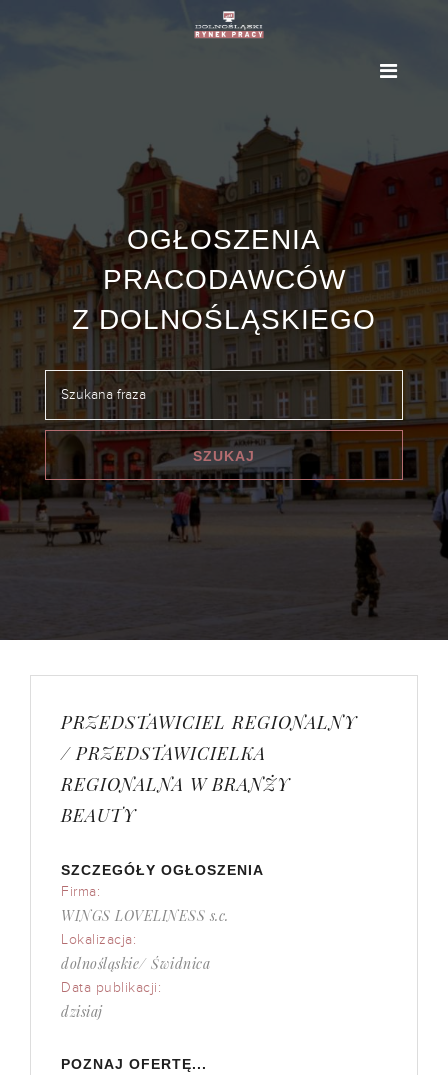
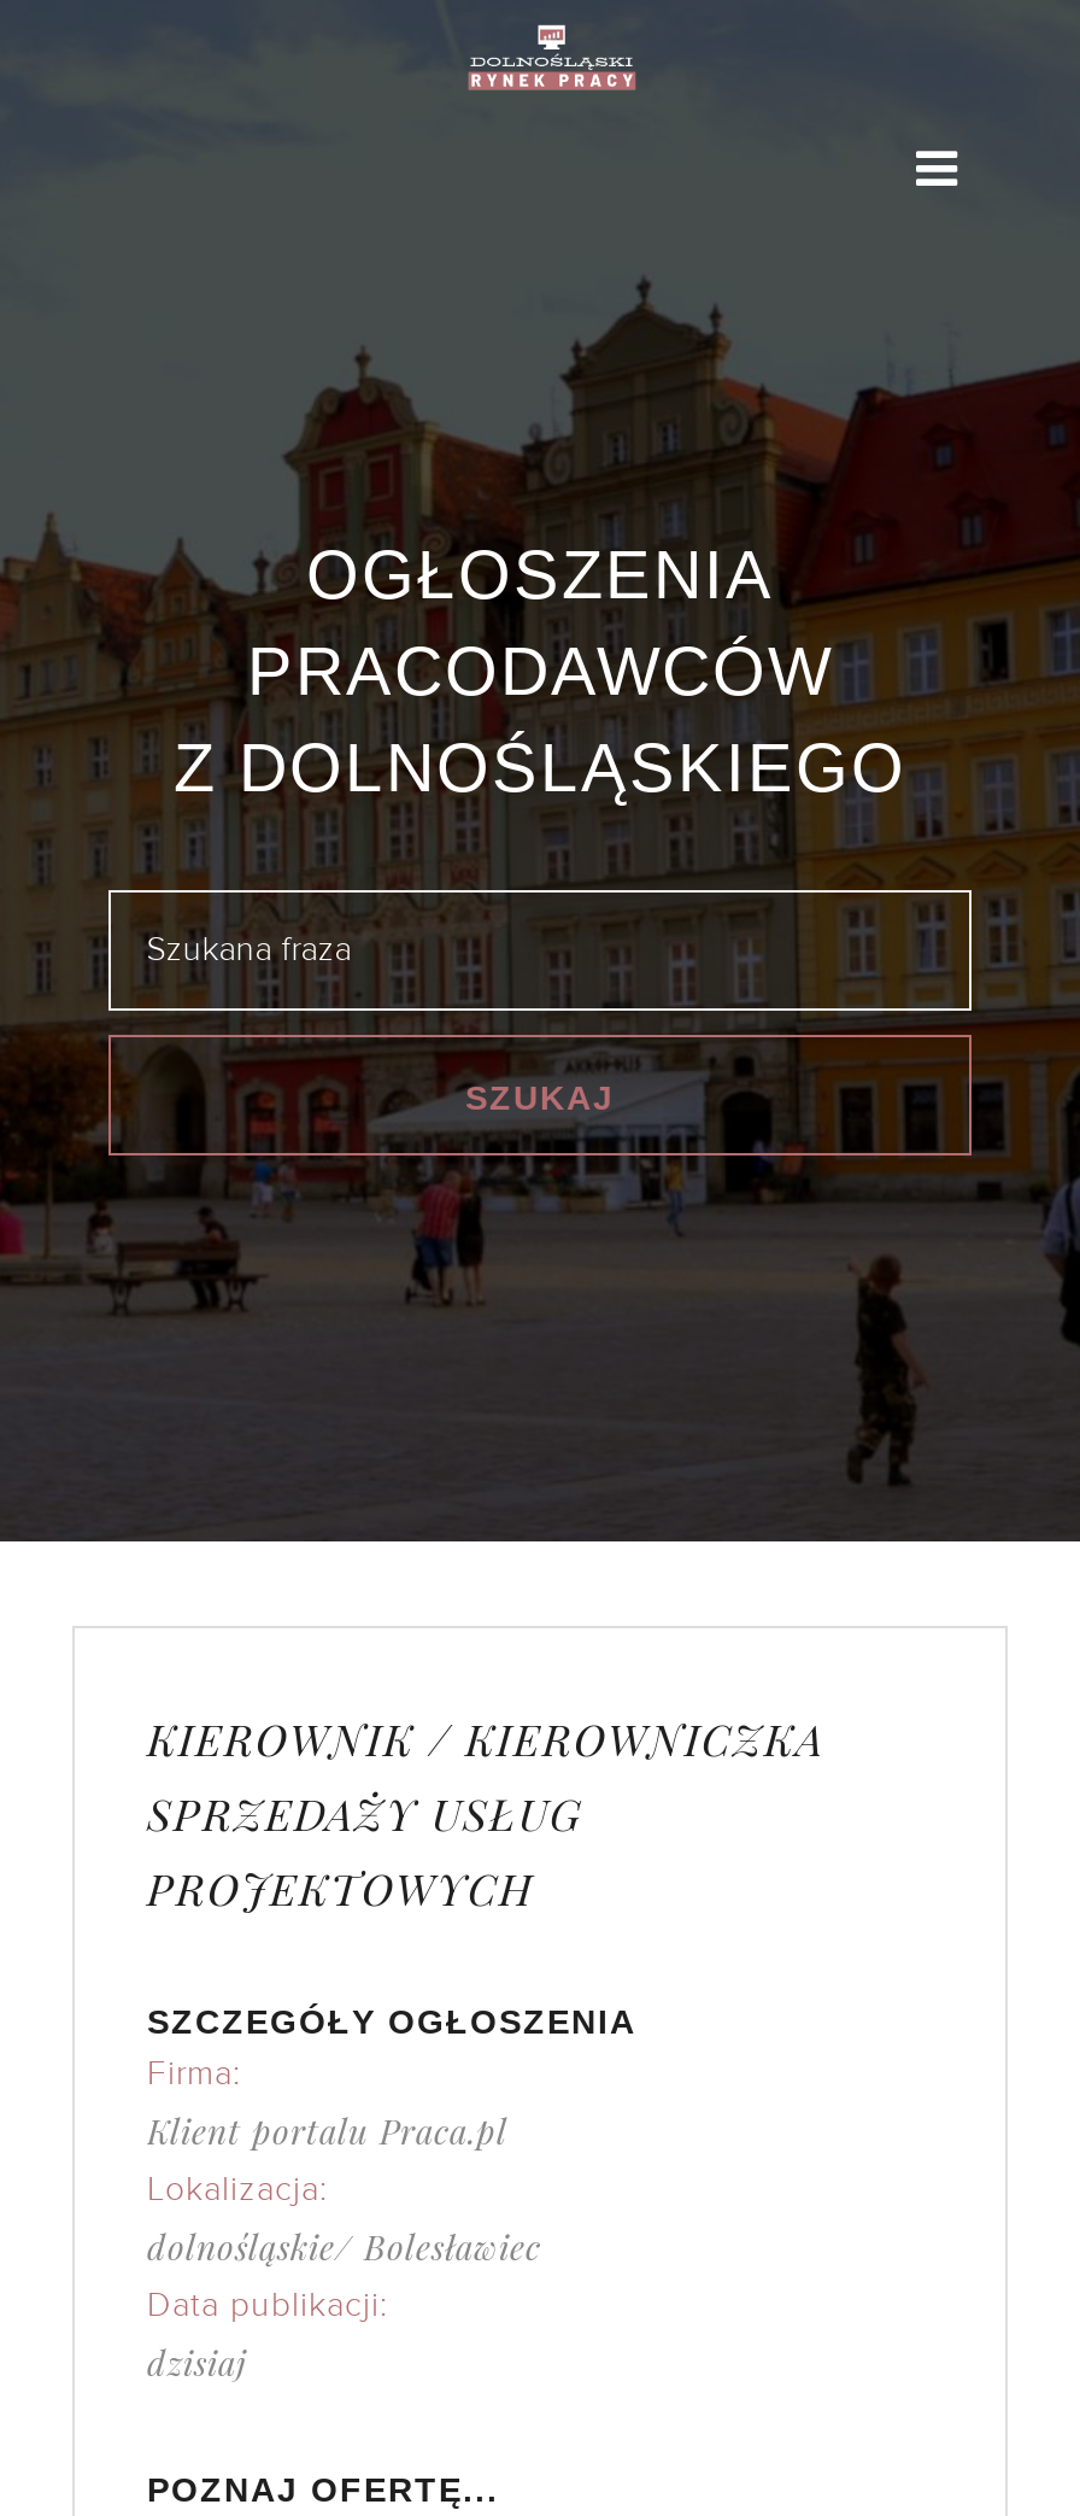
- PRZEDSTAWICIEL REGIONALNY
- / PRZEDSTAWICIELKA
- REGIONALNA W BRANŻY
- BEAUTY
+ KIEROWNIK / KIEROWNICZKA
+ SPRZEDAŻY USŁUG
+ PROJEKTOWYCH

- WINGS LOVELINESS s.c.
+ Klient portalu Praca.pl

- dolnośląskie/ Świdnica
+ dolnośląskie/ Bolesławiec
